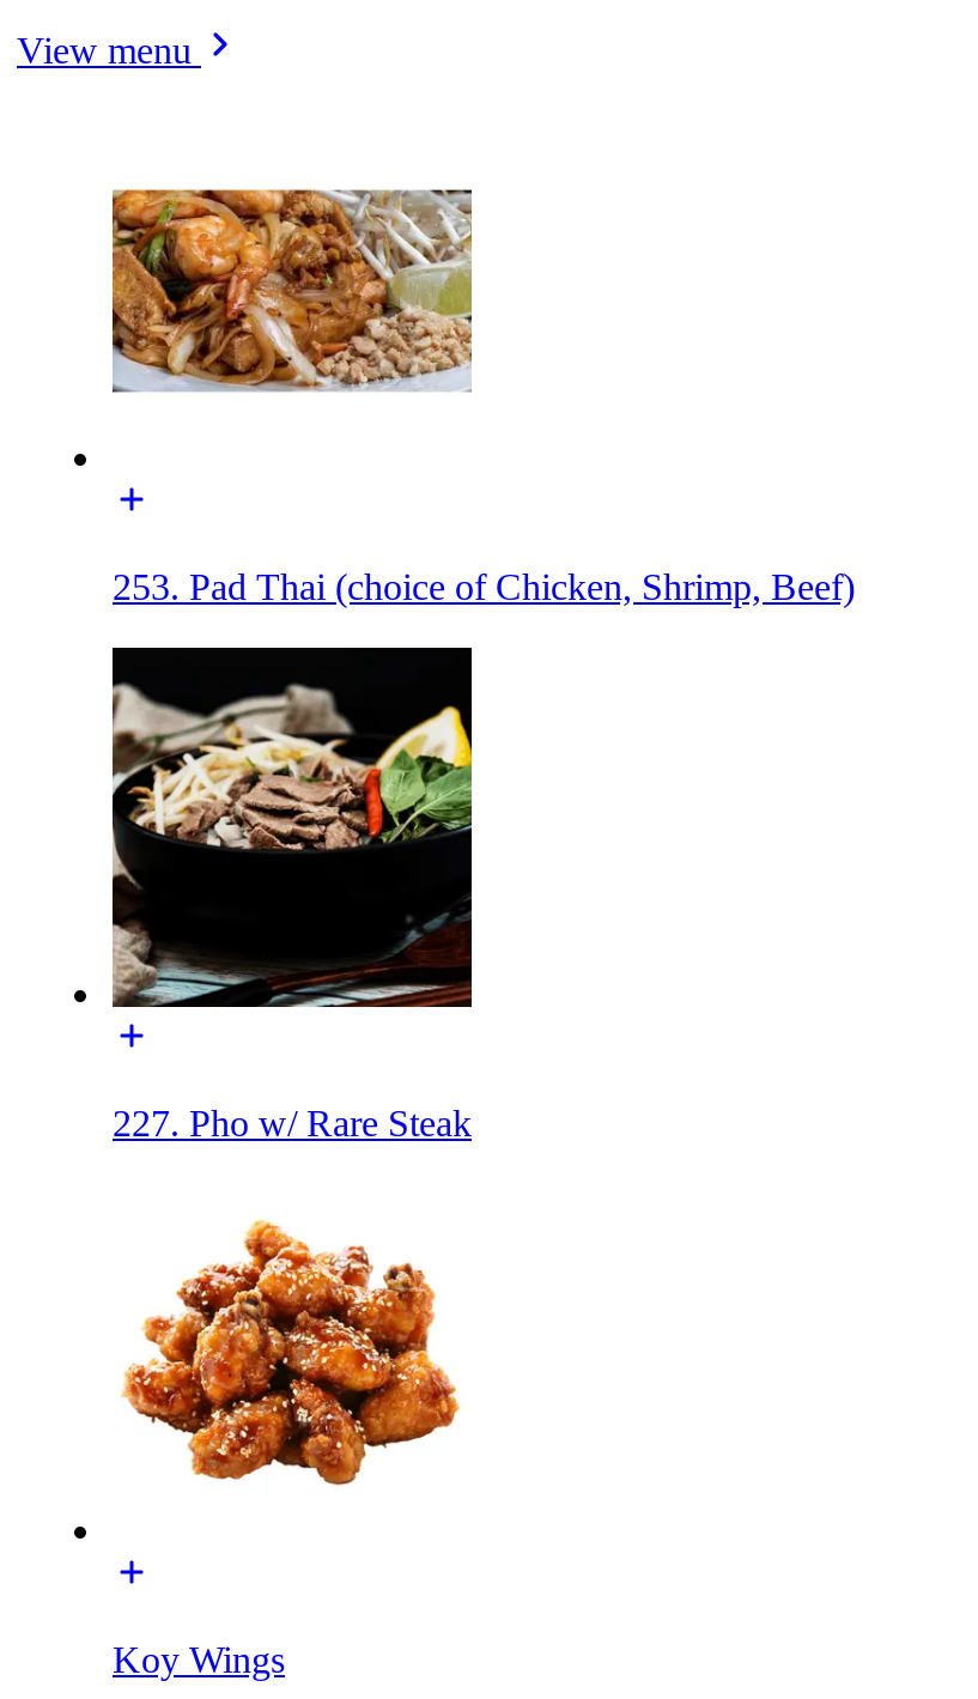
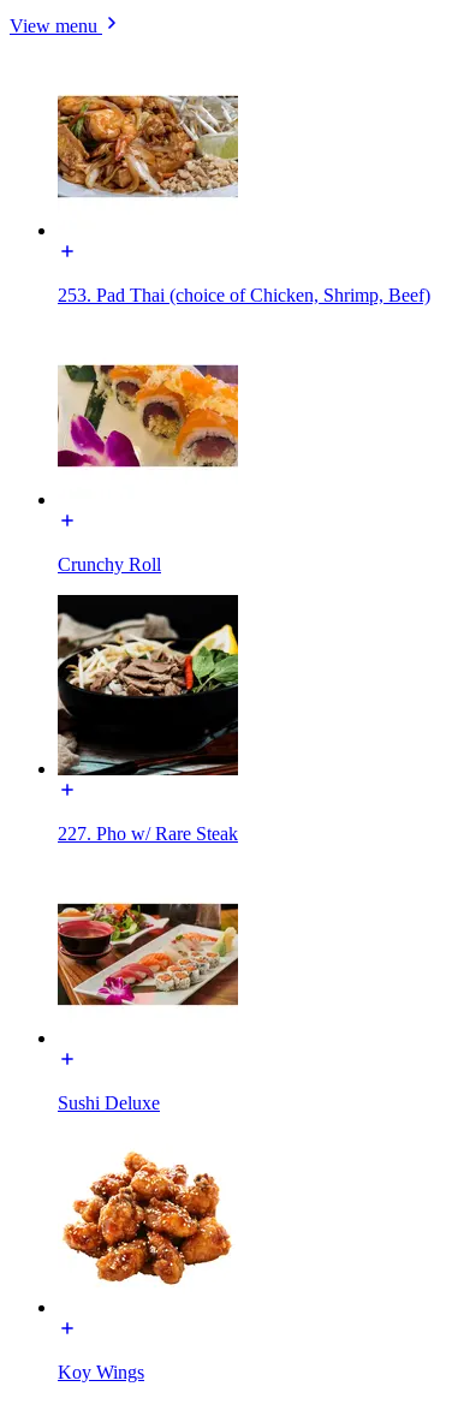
+ Crunchy Roll

+ [image]

+ [image]

+ Sushi Deluxe
